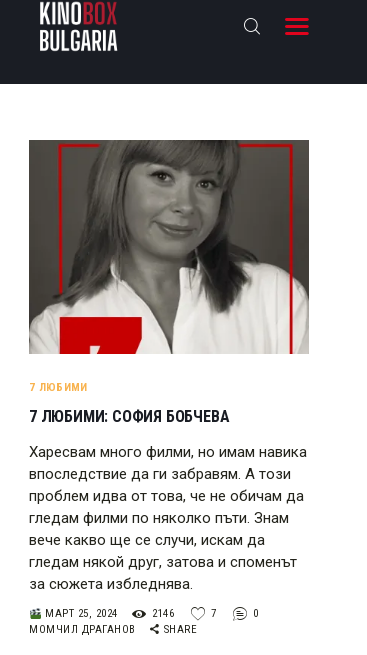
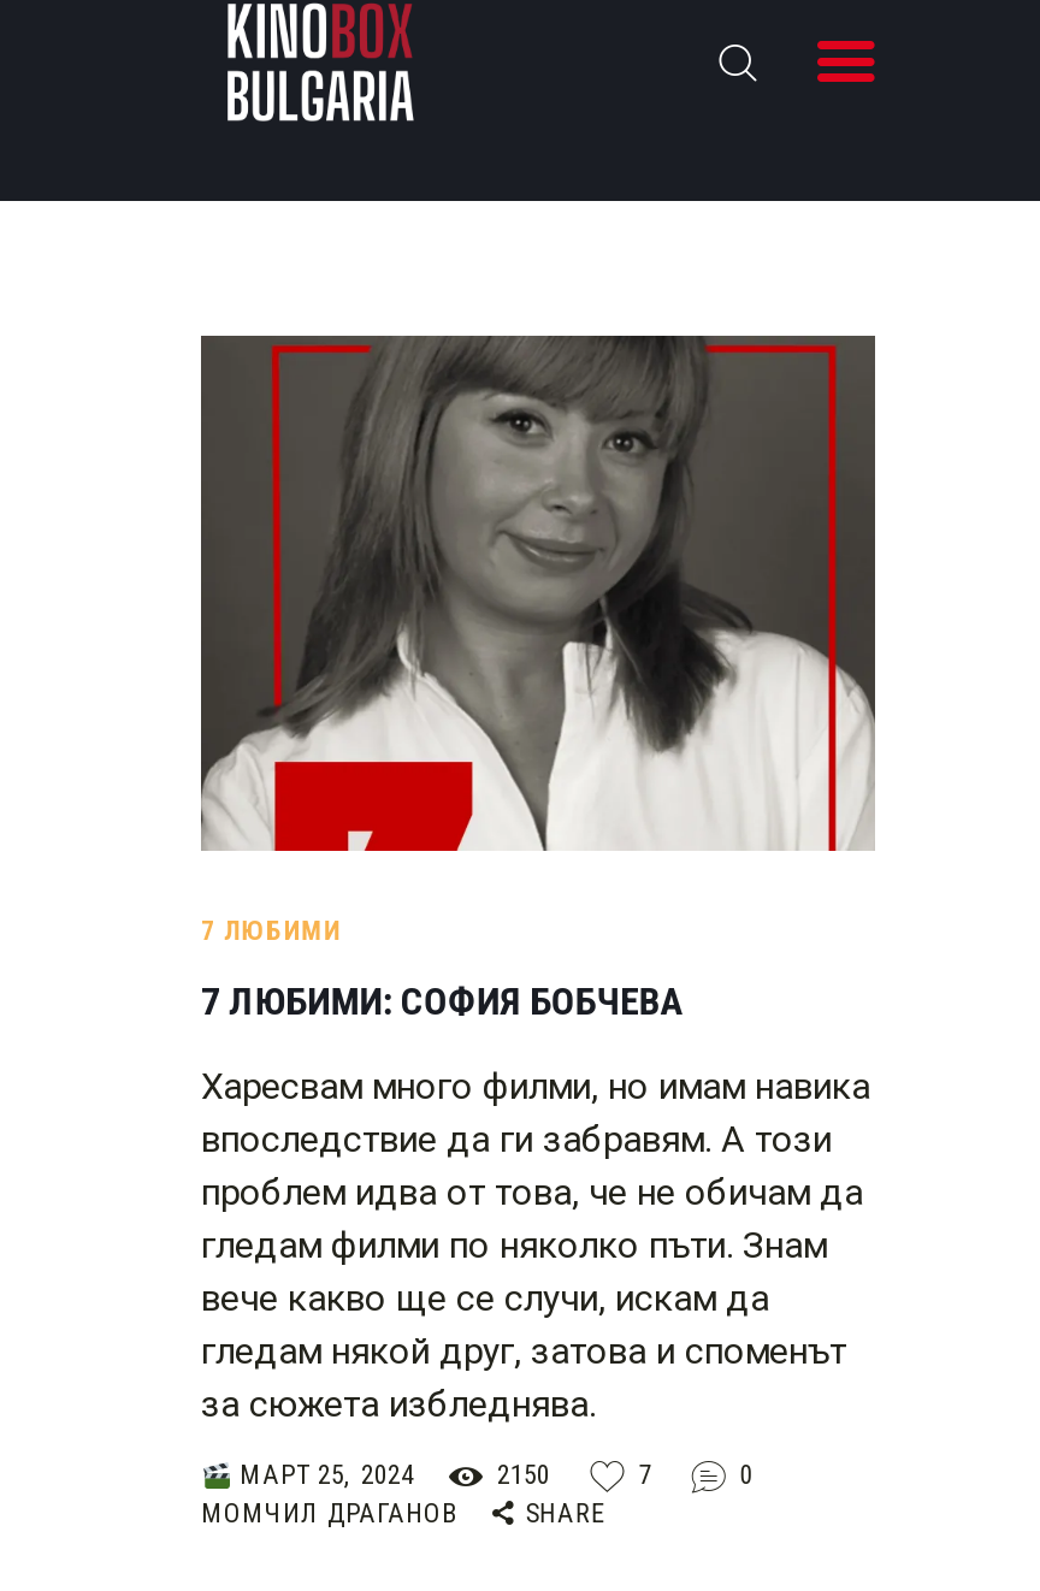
- 2146
+ 2150
